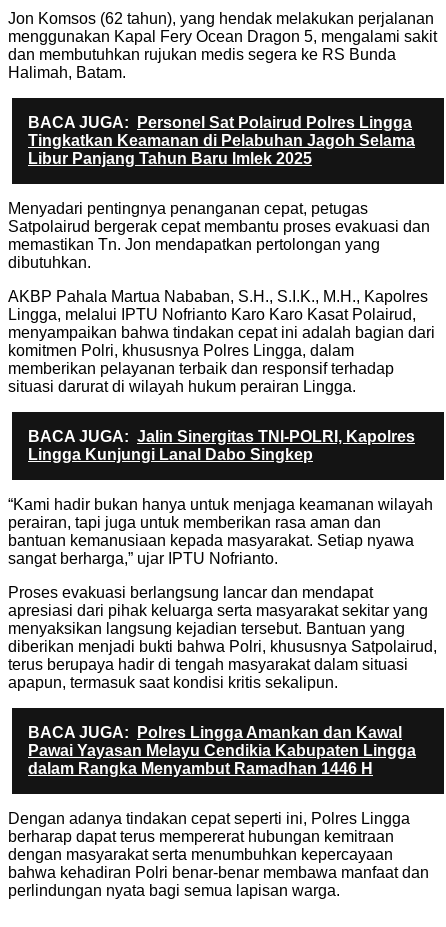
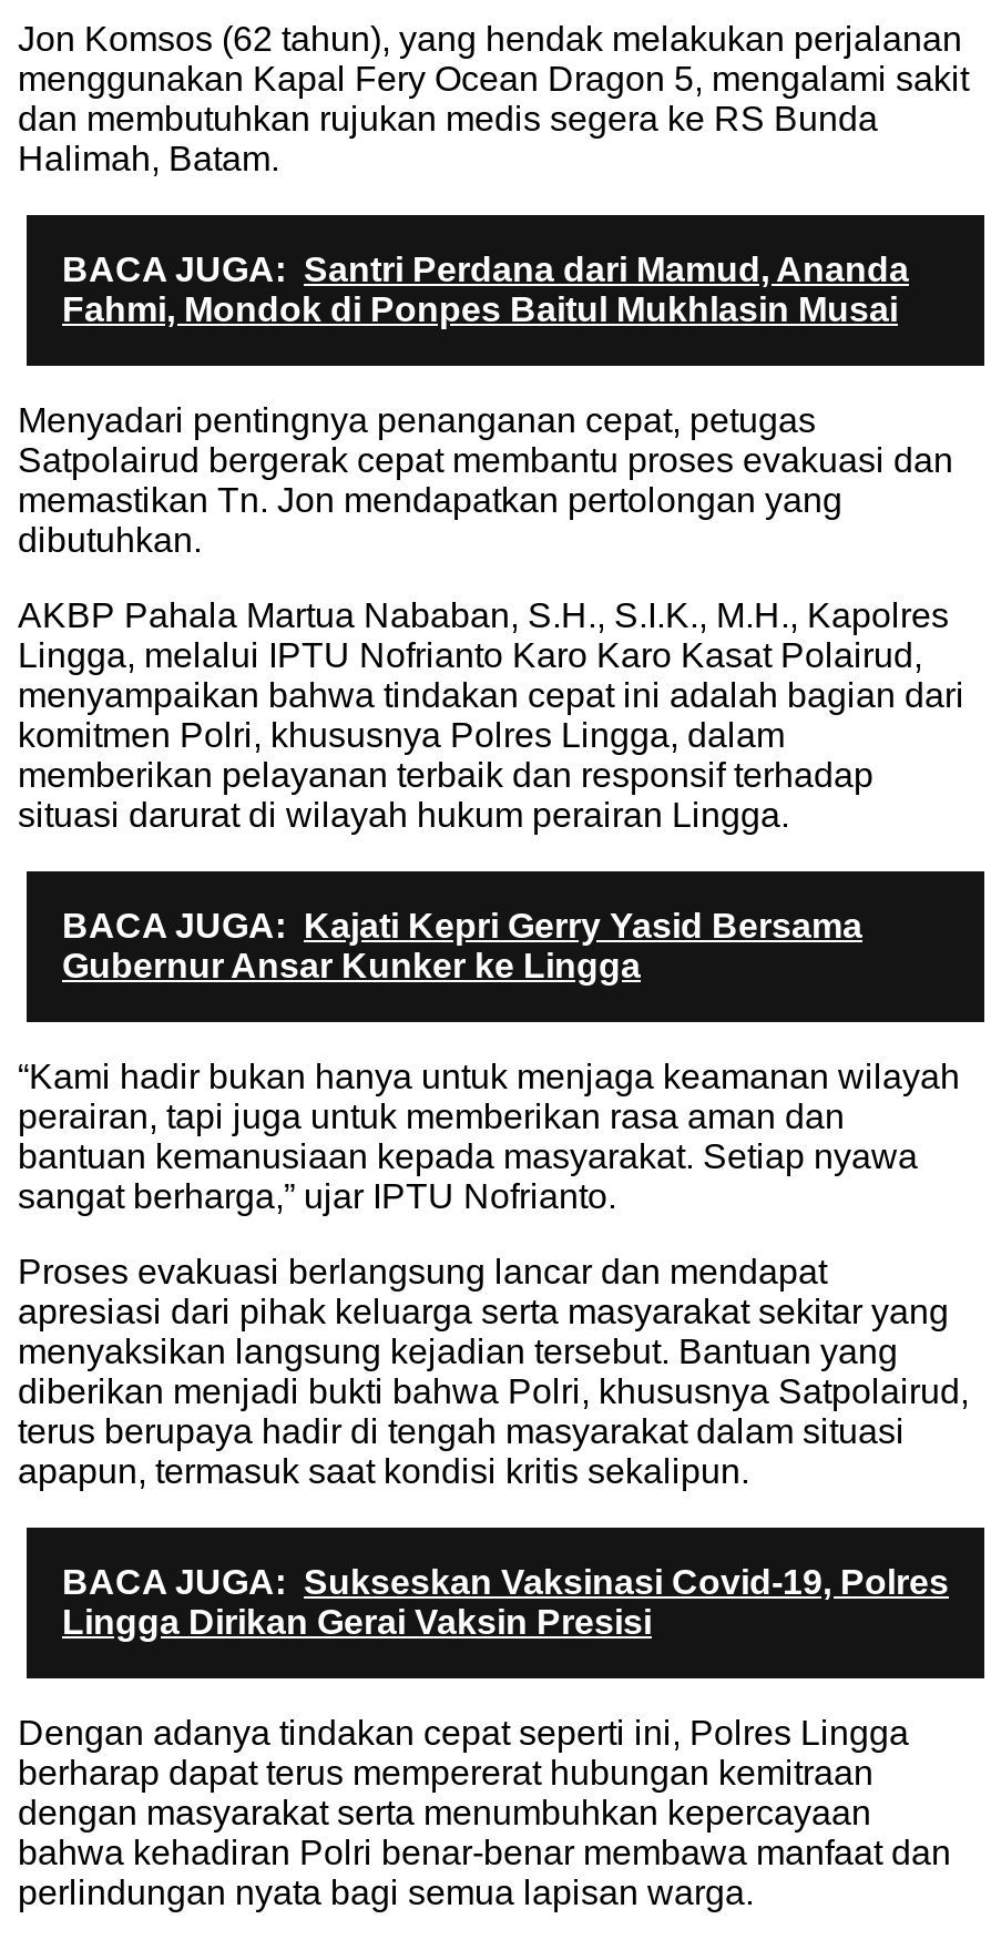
- BACA JUGA: Personel Sat Polairud Polres Lingga
- Tingkatkan Keamanan di Pelabuhan Jagoh Selama
- Libur Panjang Tahun Baru Imlek 2025
+ BACA JUGA: Santri Perdana dari Mamud, Ananda
+ Fahmi, Mondok di Ponpes Baitul Mukhlasin Musai

- BACA JUGA: Jalin Sinergitas TNI-POLRI, Kapolres
- Lingga Kunjungi Lanal Dabo Singkep
+ BACA JUGA: Kajati Kepri Gerry Yasid Bersama
+ Gubernur Ansar Kunker ke Lingga

- BACA JUGA: Polres Lingga Amankan dan Kawal
- Pawai Yayasan Melayu Cendikia Kabupaten Lingga
- dalam Rangka Menyambut Ramadhan 1446 H
+ BACA JUGA: Sukseskan Vaksinasi Covid-19, Polres
+ Lingga Dirikan Gerai Vaksin Presisi
